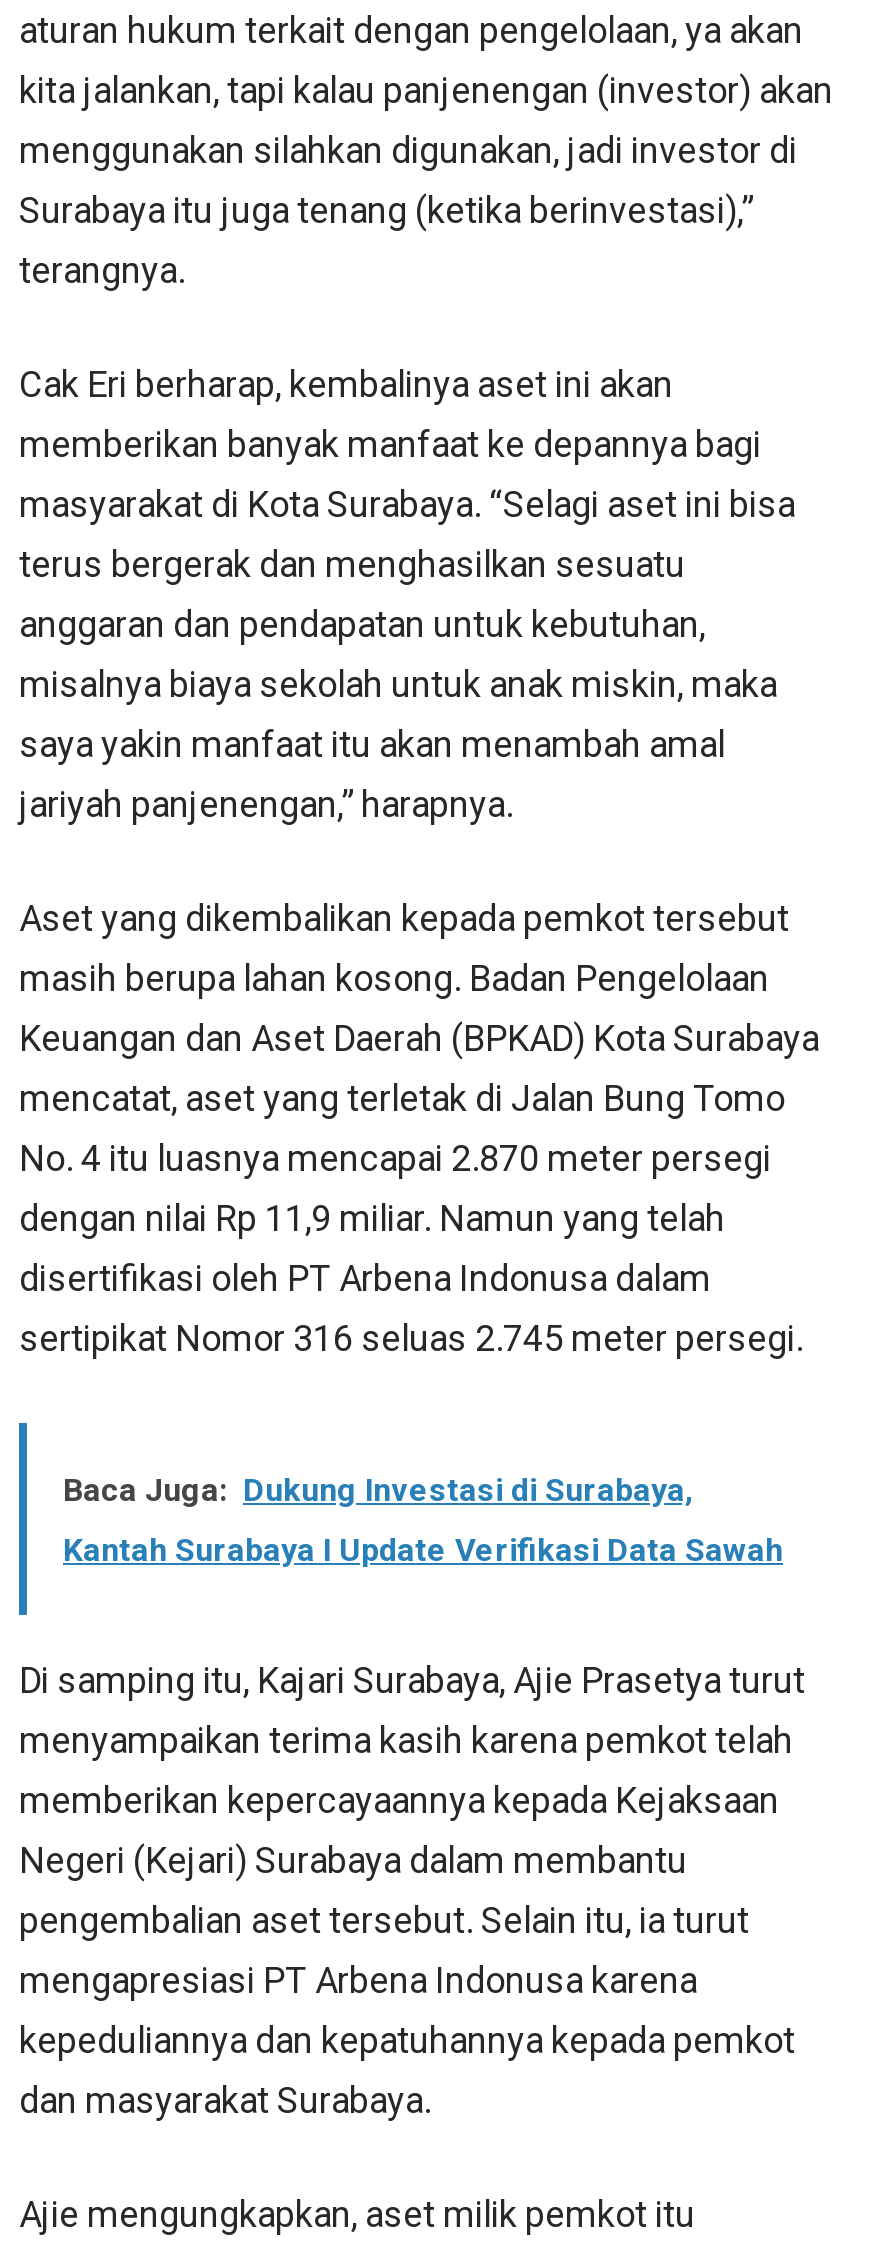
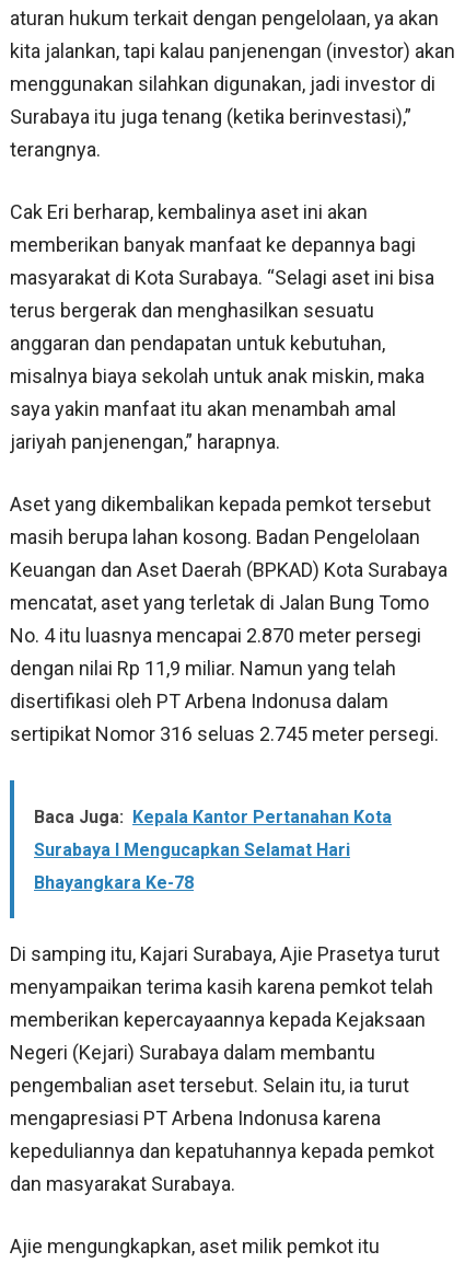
- Baca Juga: Dukung Investasi di Surabaya,
- Kantah Surabaya I Update Verifikasi Data Sawah
+ Baca Juga: Kepala Kantor Pertanahan Kota
+ Surabaya I Mengucapkan Selamat Hari
+ Bhayangkara Ke-78
